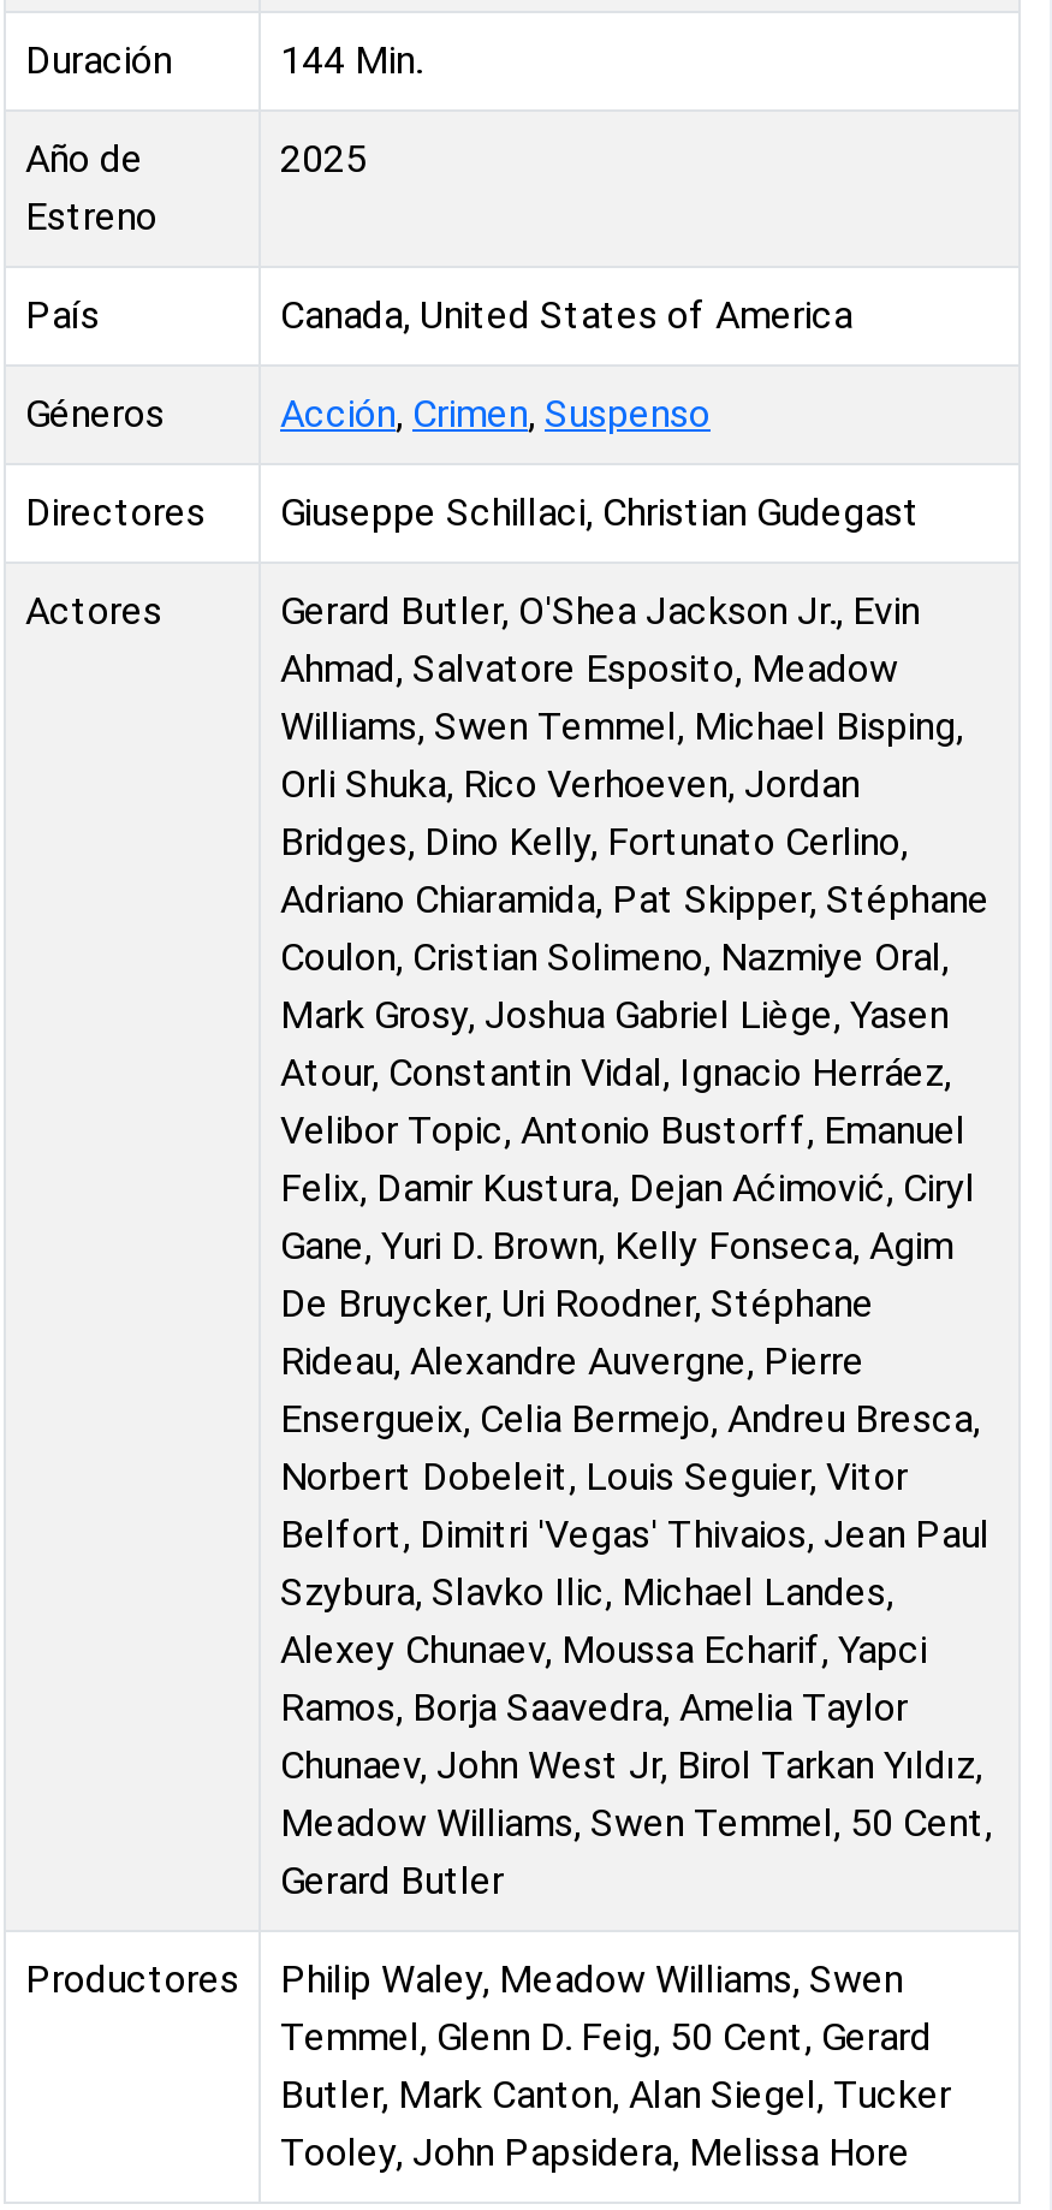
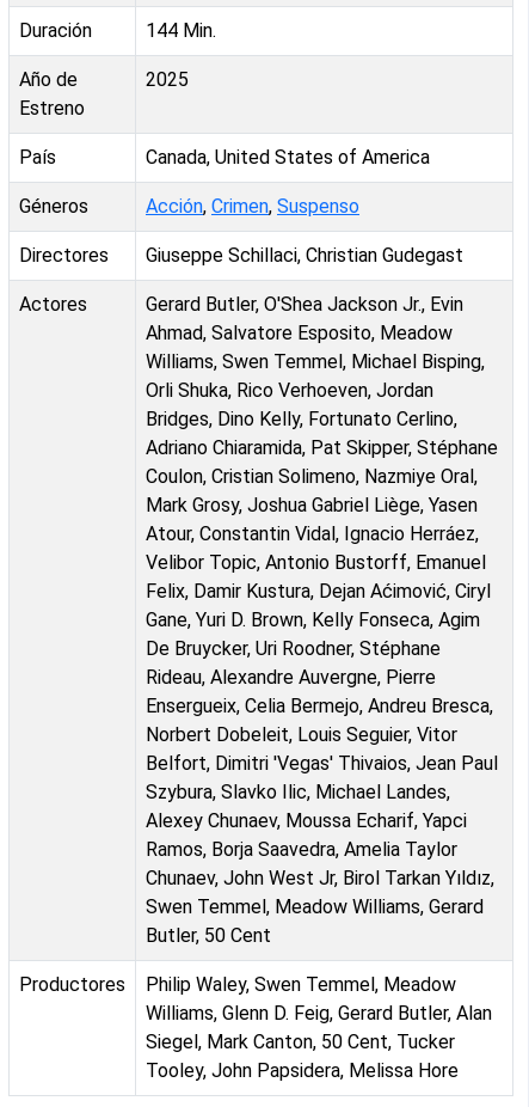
- Meadow Williams, Swen Temmel, 50 Cent,
- Gerard Butler
+ Swen Temmel, Meadow Williams, Gerard
+ Butler, 50 Cent

- Philip Waley, Meadow Williams, Swen
+ Philip Waley, Swen Temmel, Meadow

- Temmel, Glenn D. Feig, 50 Cent, Gerard
+ Williams, Glenn D. Feig, Gerard Butler, Alan

- Butler, Mark Canton, Alan Siegel, Tucker
+ Siegel, Mark Canton, 50 Cent, Tucker
